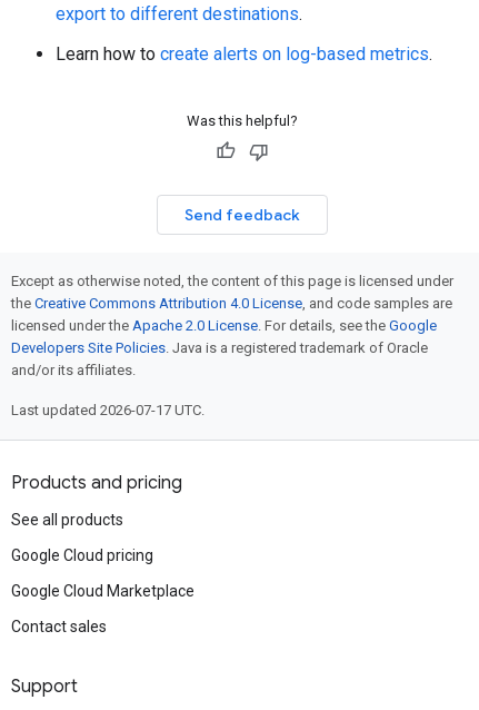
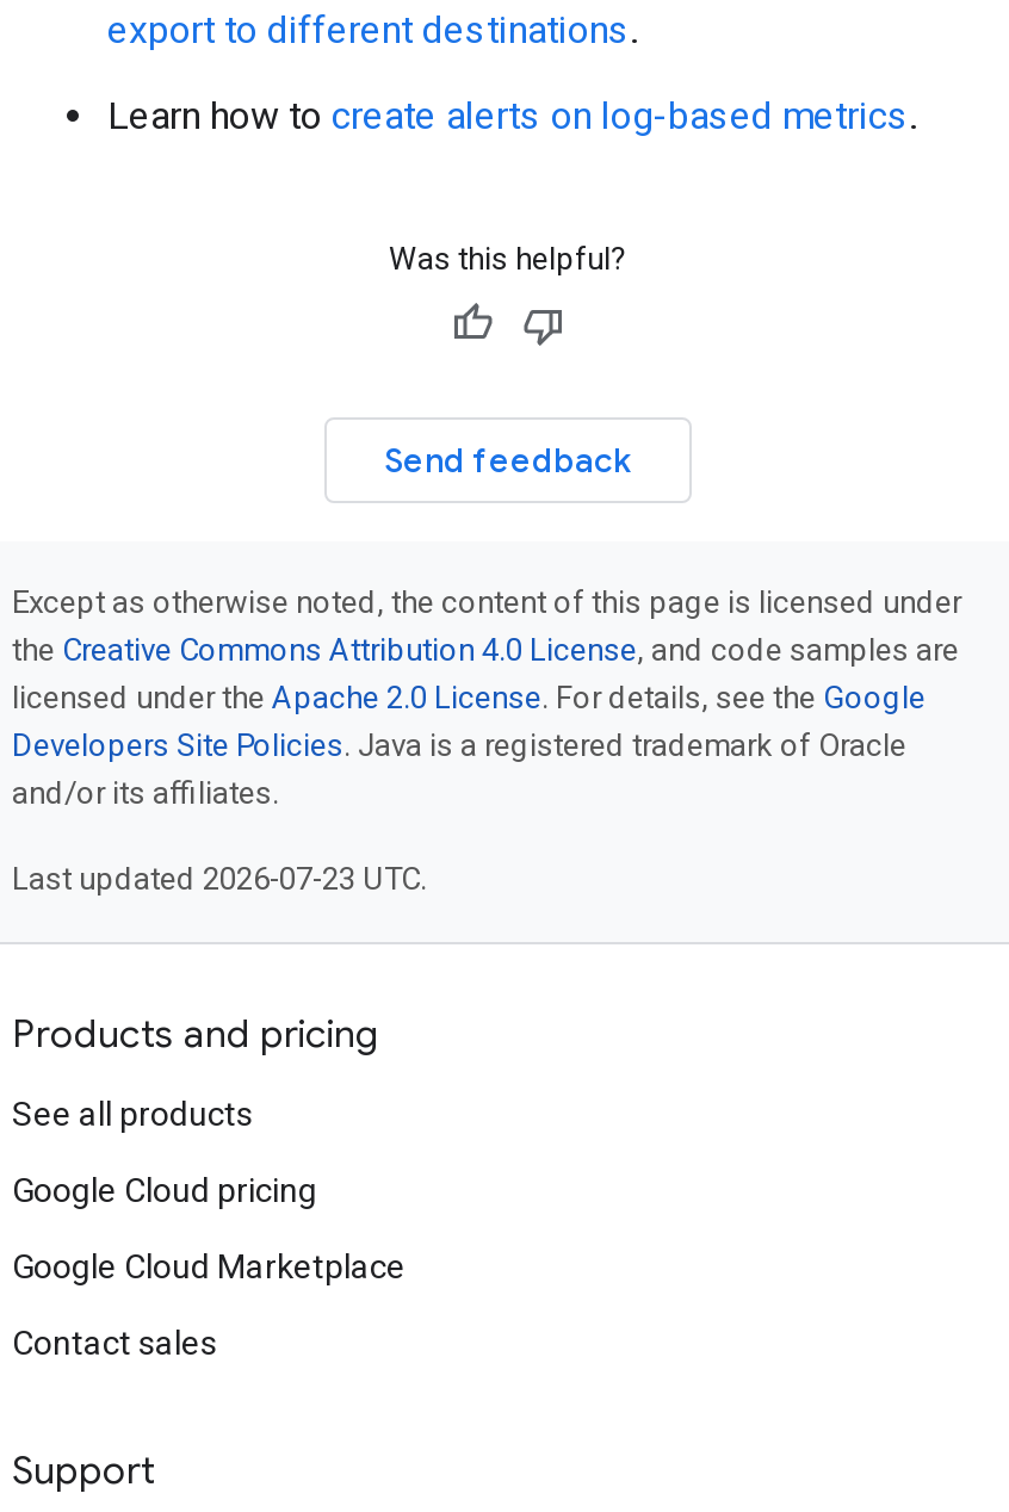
- Last updated 2026-07-17 UTC.
+ Last updated 2026-07-23 UTC.
